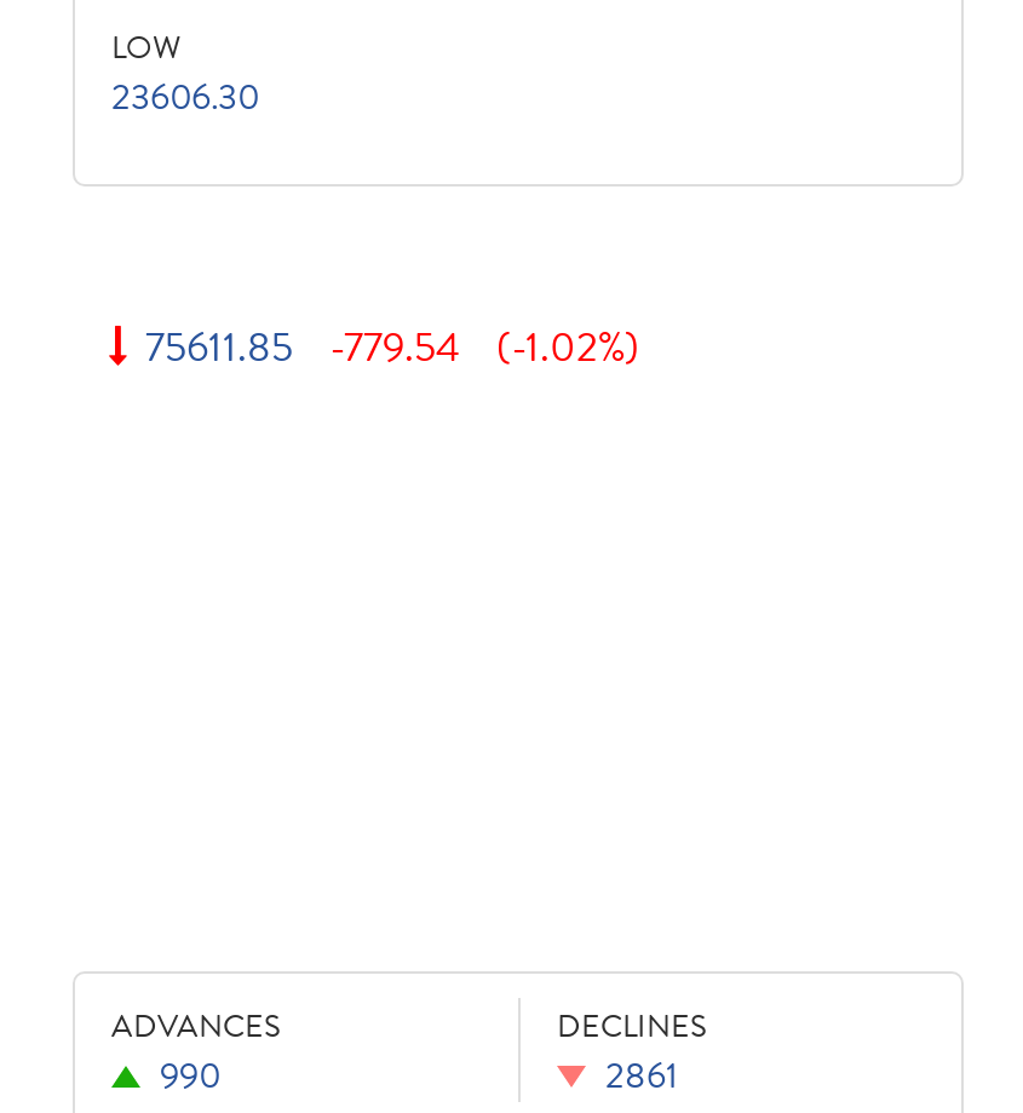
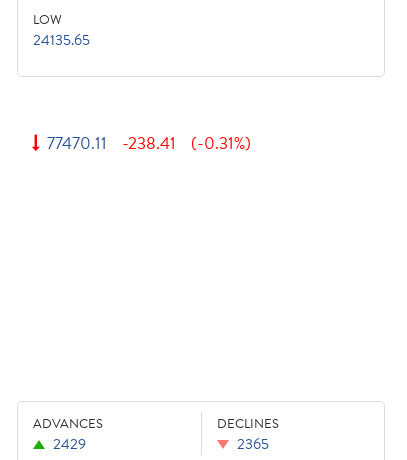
- 23606.30
+ 24135.65

- 75611.85 -779.54 (-1.02%)
+ 77470.11 -238.41 (-0.31%)

- 990
+ 2429

- 2861
+ 2365
